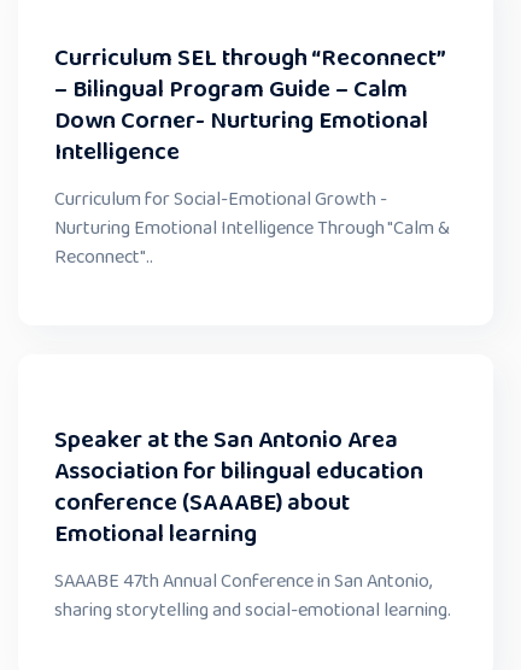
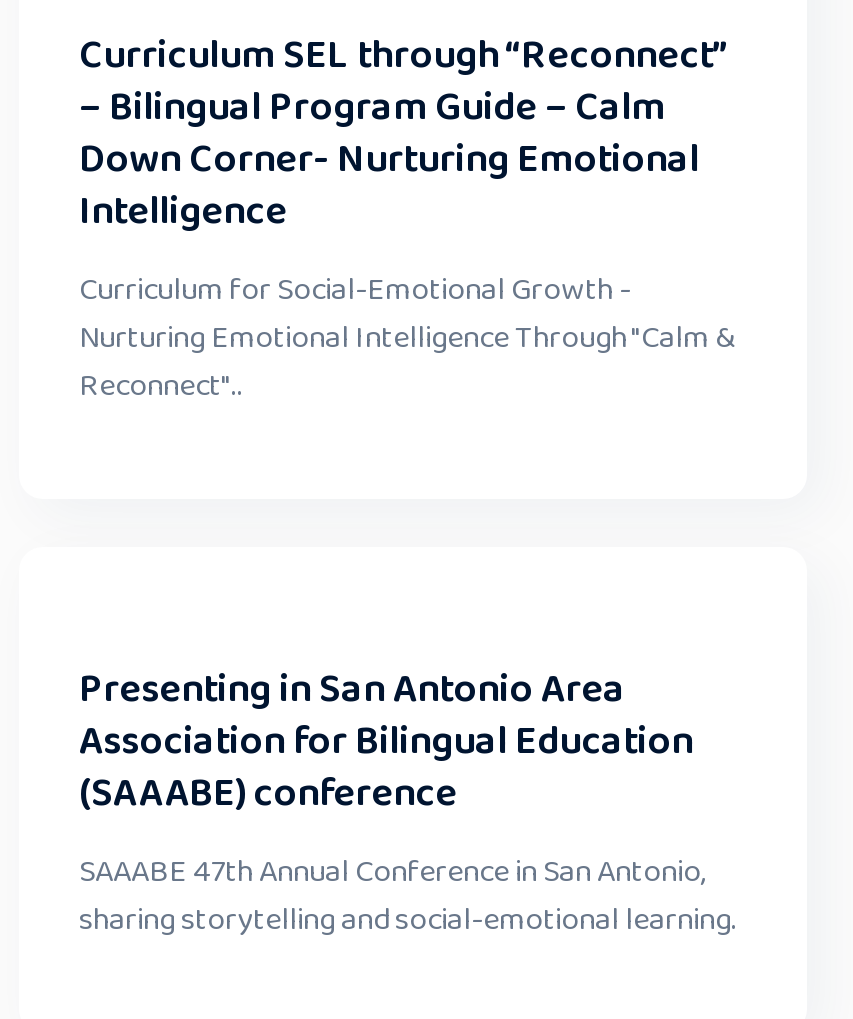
- Speaker at the San Antonio Area
- Association for bilingual education
- conference (SAAABE) about
- Emotional learning
+ Presenting in San Antonio Area
+ Association for Bilingual Education
+ (SAAABE) conference
